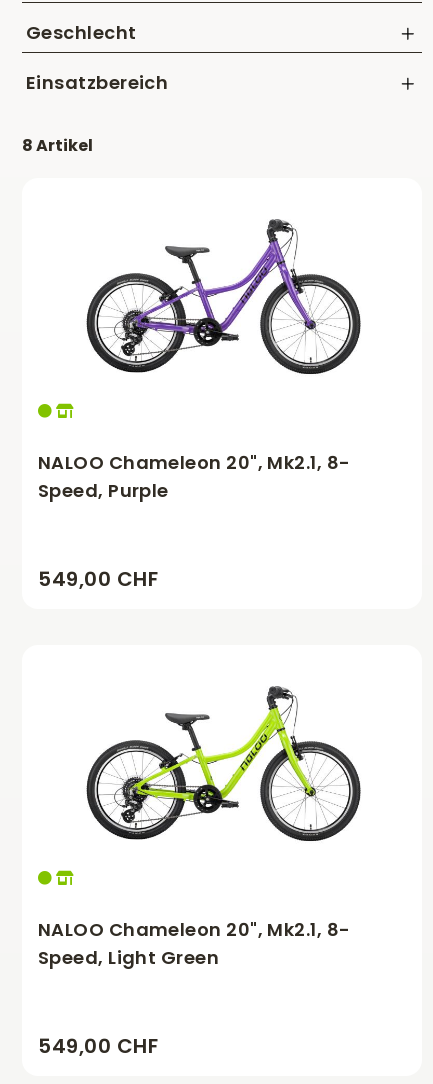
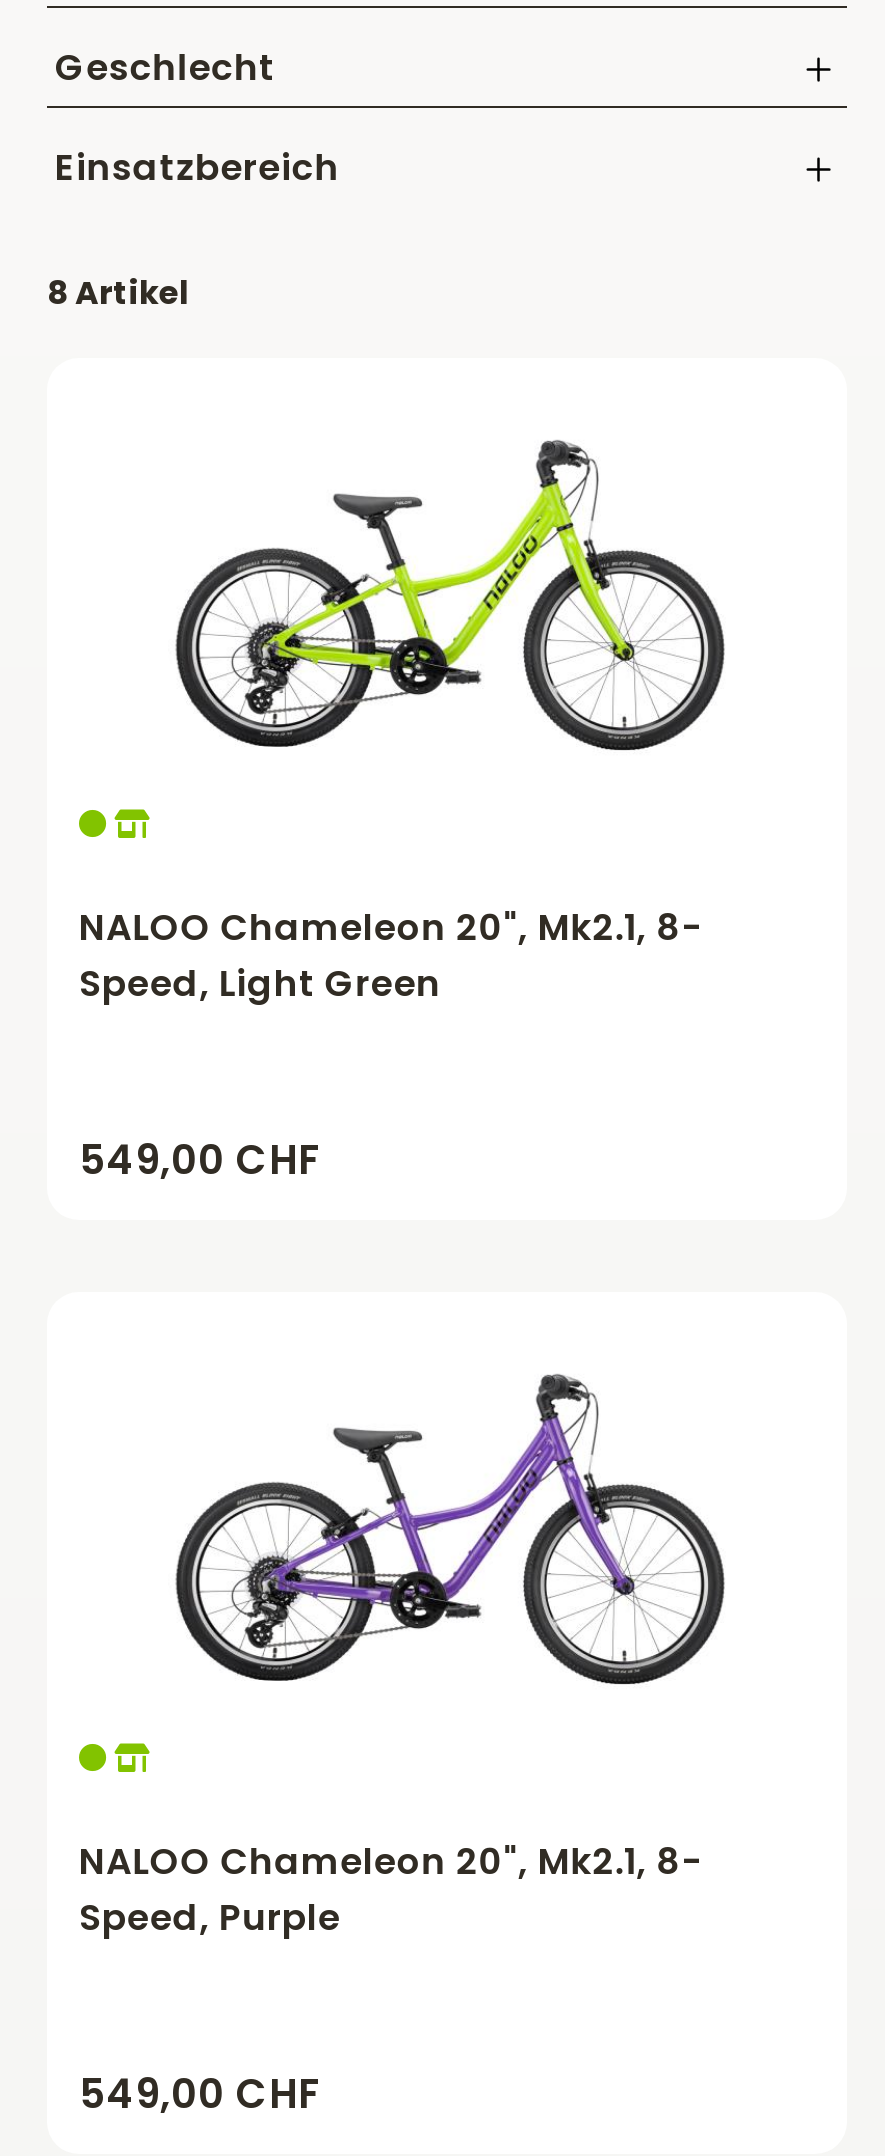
moved down: [image]

moved down: Speed, Purple

moved up: [image]

moved up: Speed, Light Green
